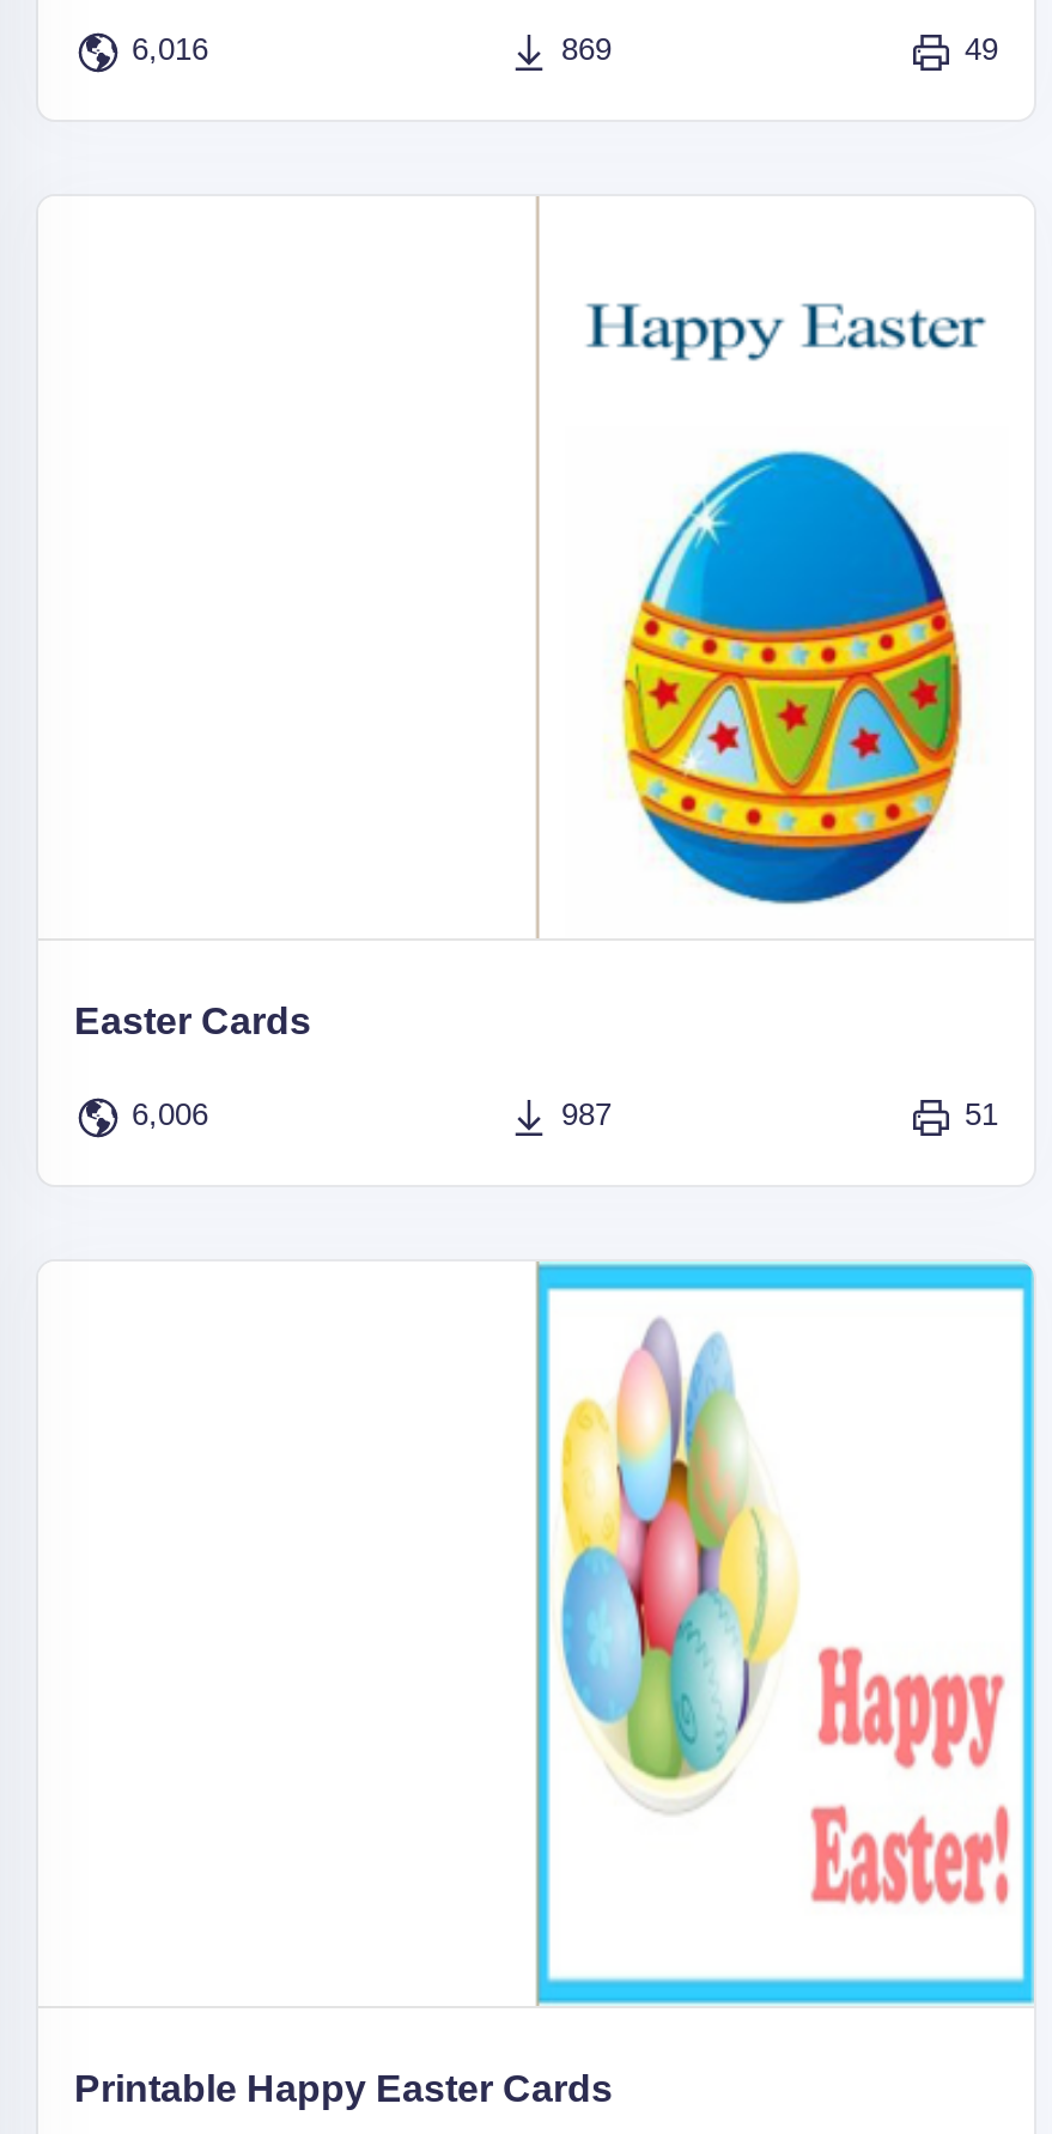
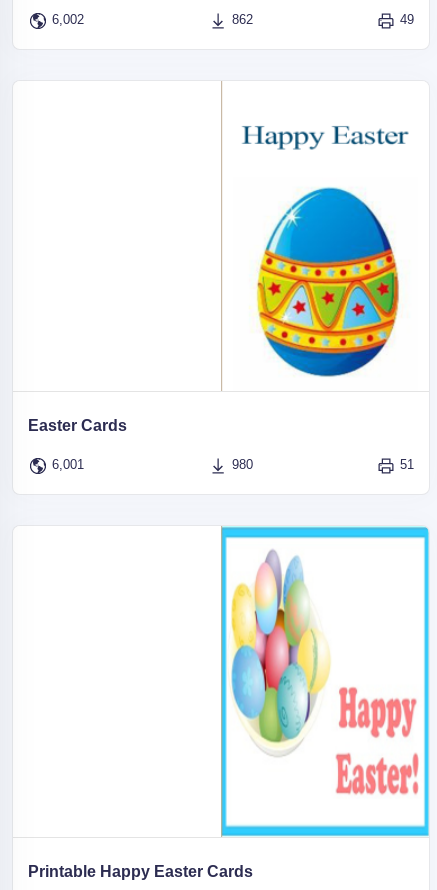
- 6,016
+ 6,002

- 869
+ 862

- 6,006
+ 6,001

- 987
+ 980
